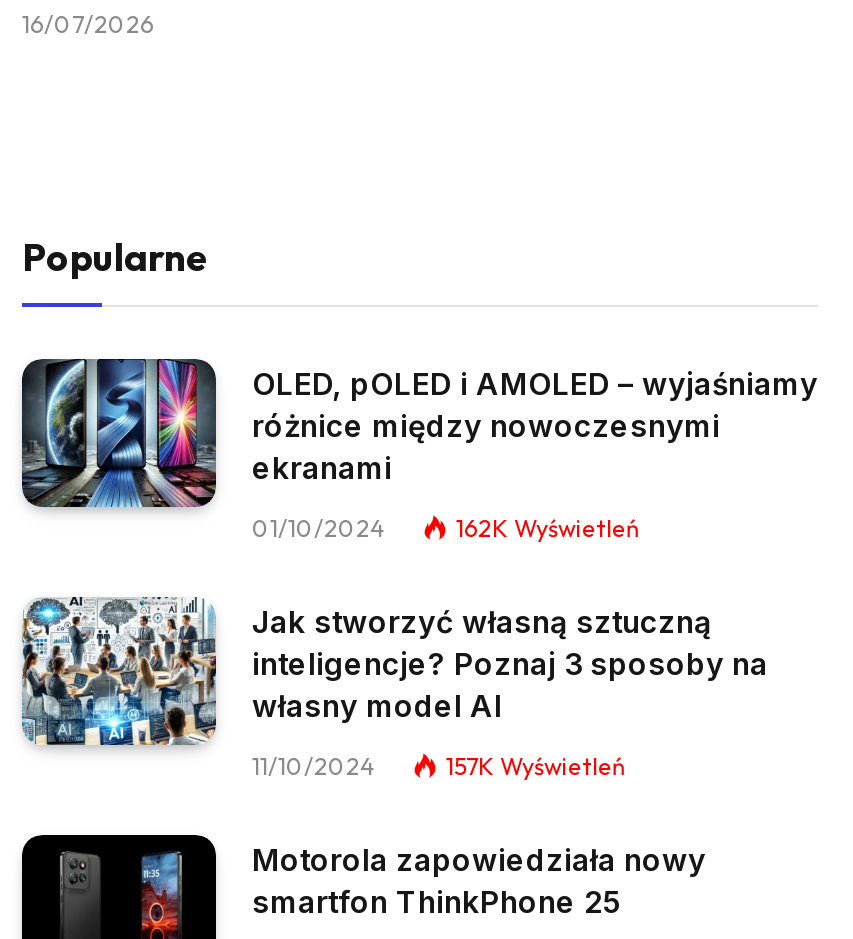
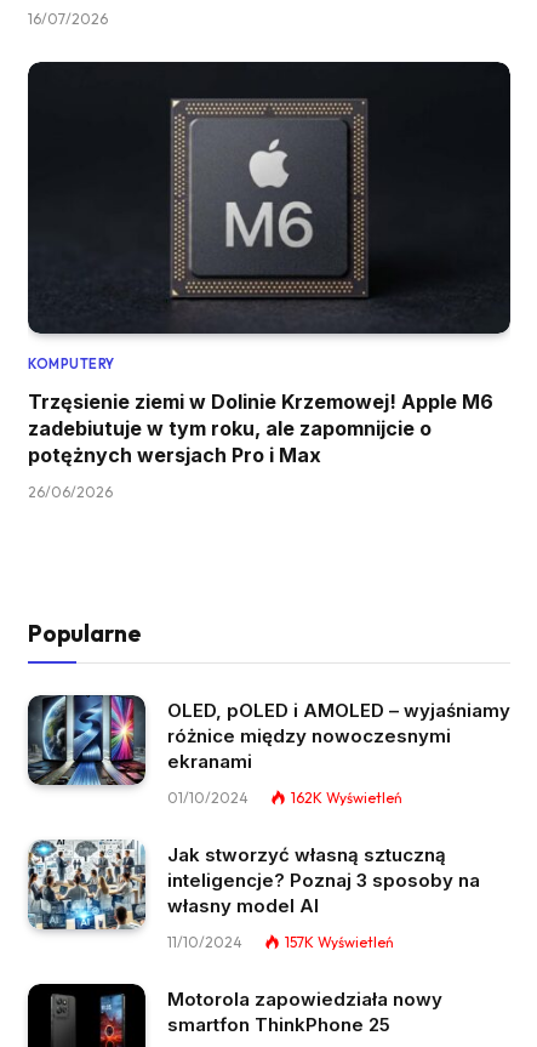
+ [image]
+ KOMPUTERY
+ Trzęsienie ziemi w Dolinie Krzemowej! Apple M6
+ zadebiutuje w tym roku, ale zapomnijcie o
+ potężnych wersjach Pro i Max
+ 26/06/2026
